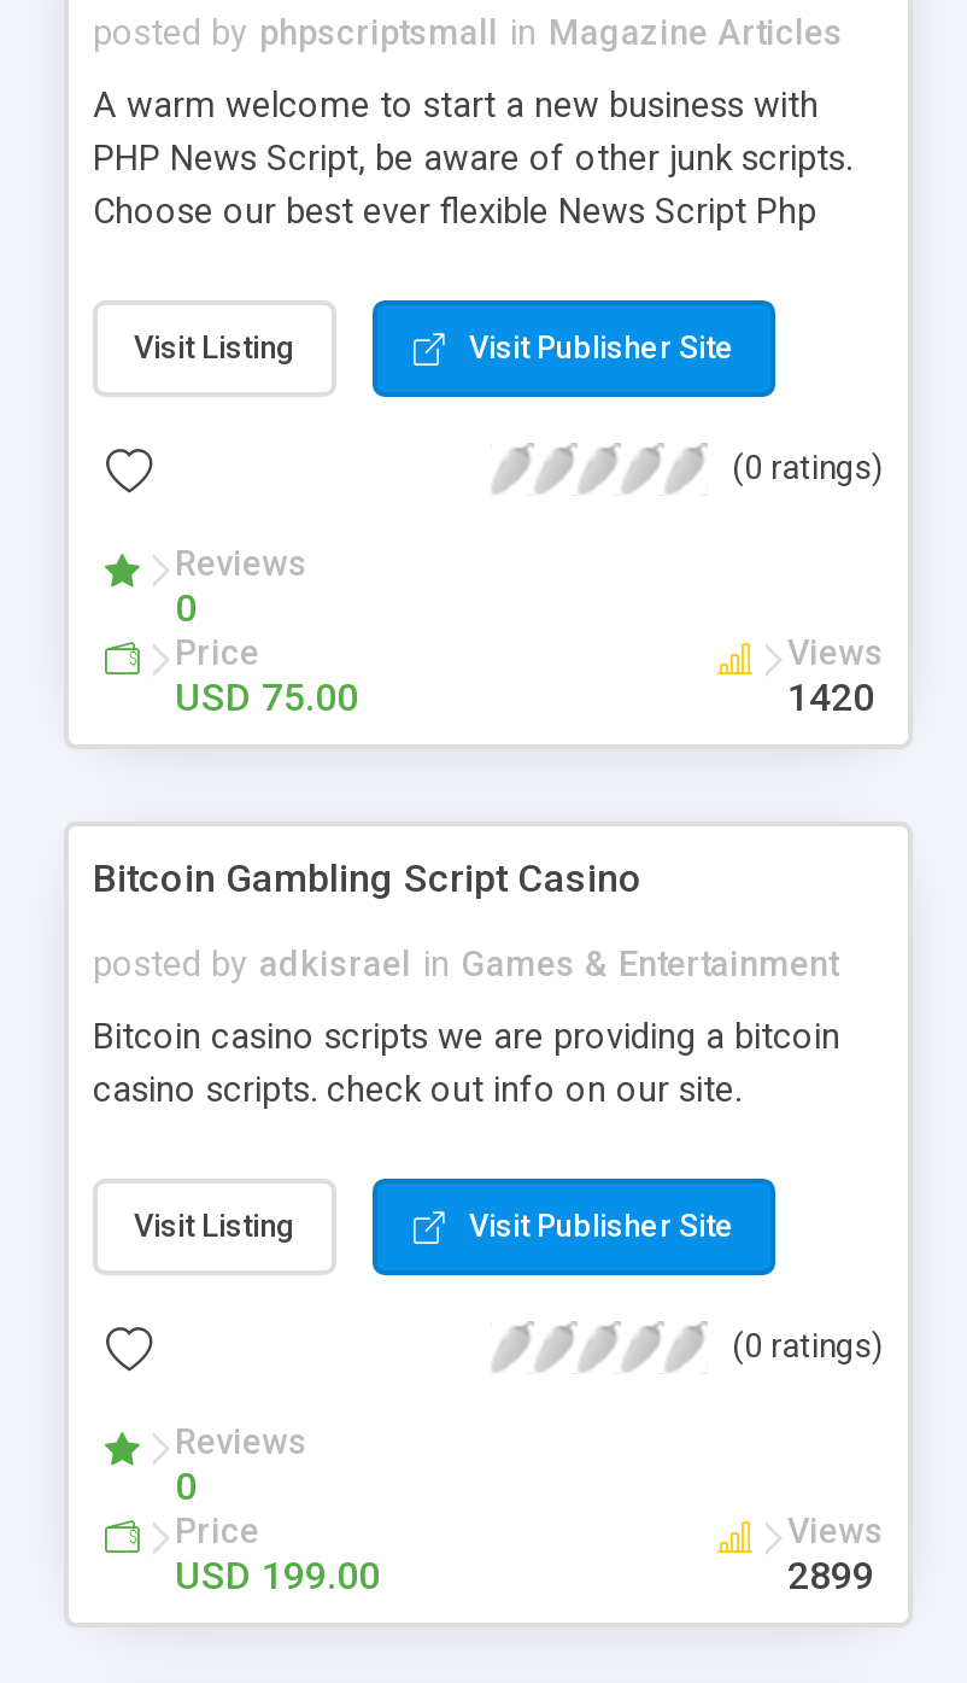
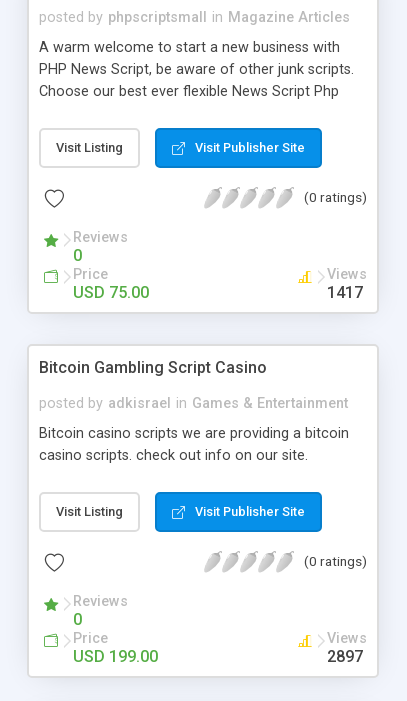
- 1420
+ 1417

- 2899
+ 2897
